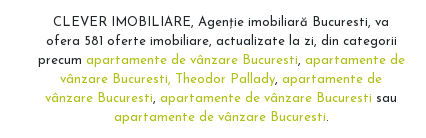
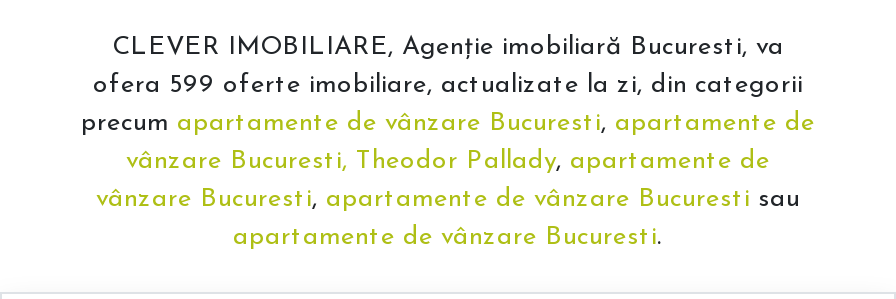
- ofera 581 oferte imobiliare, actualizate la zi, din categorii
+ ofera 599 oferte imobiliare, actualizate la zi, din categorii
